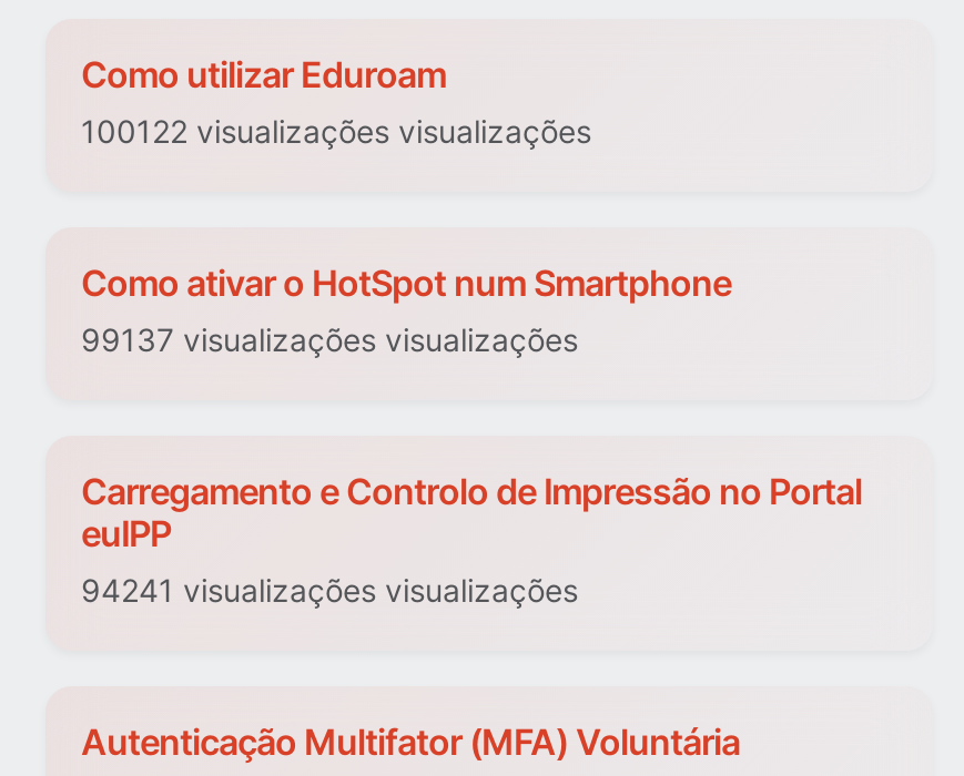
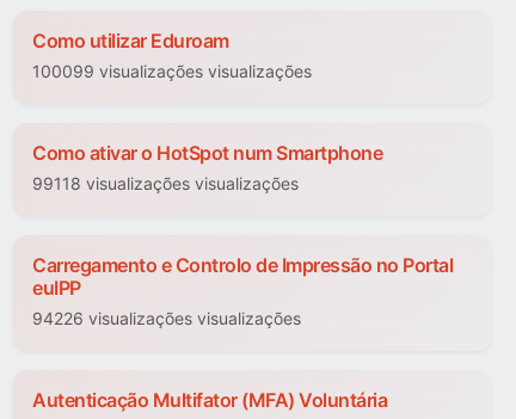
- 100122 visualizações visualizações
+ 100099 visualizações visualizações

- 99137 visualizações visualizações
+ 99118 visualizações visualizações

- 94241 visualizações visualizações
+ 94226 visualizações visualizações
